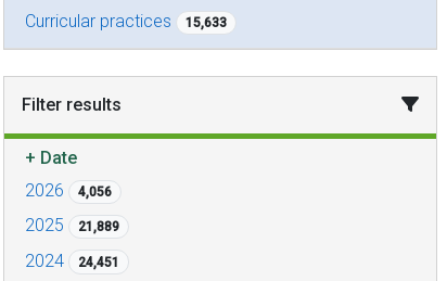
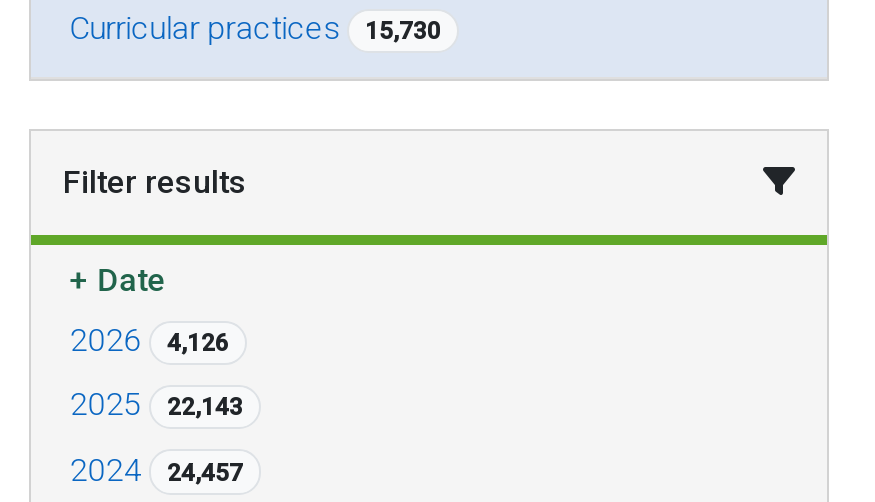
- Curricular practices 15,633
+ Curricular practices 15,730

- 2026 4,056
+ 2026 4,126

- 2025 21,889
+ 2025 22,143

- 2024 24,451
+ 2024 24,457
